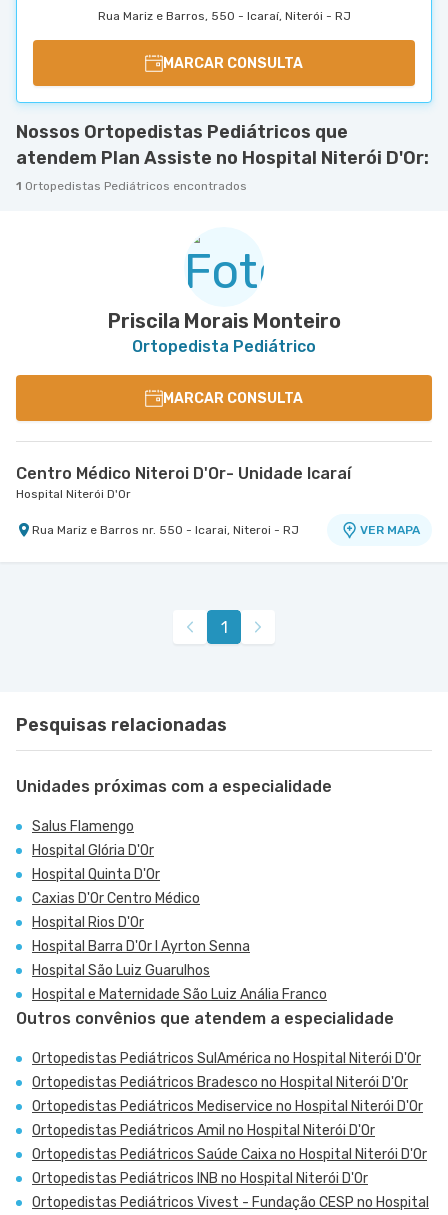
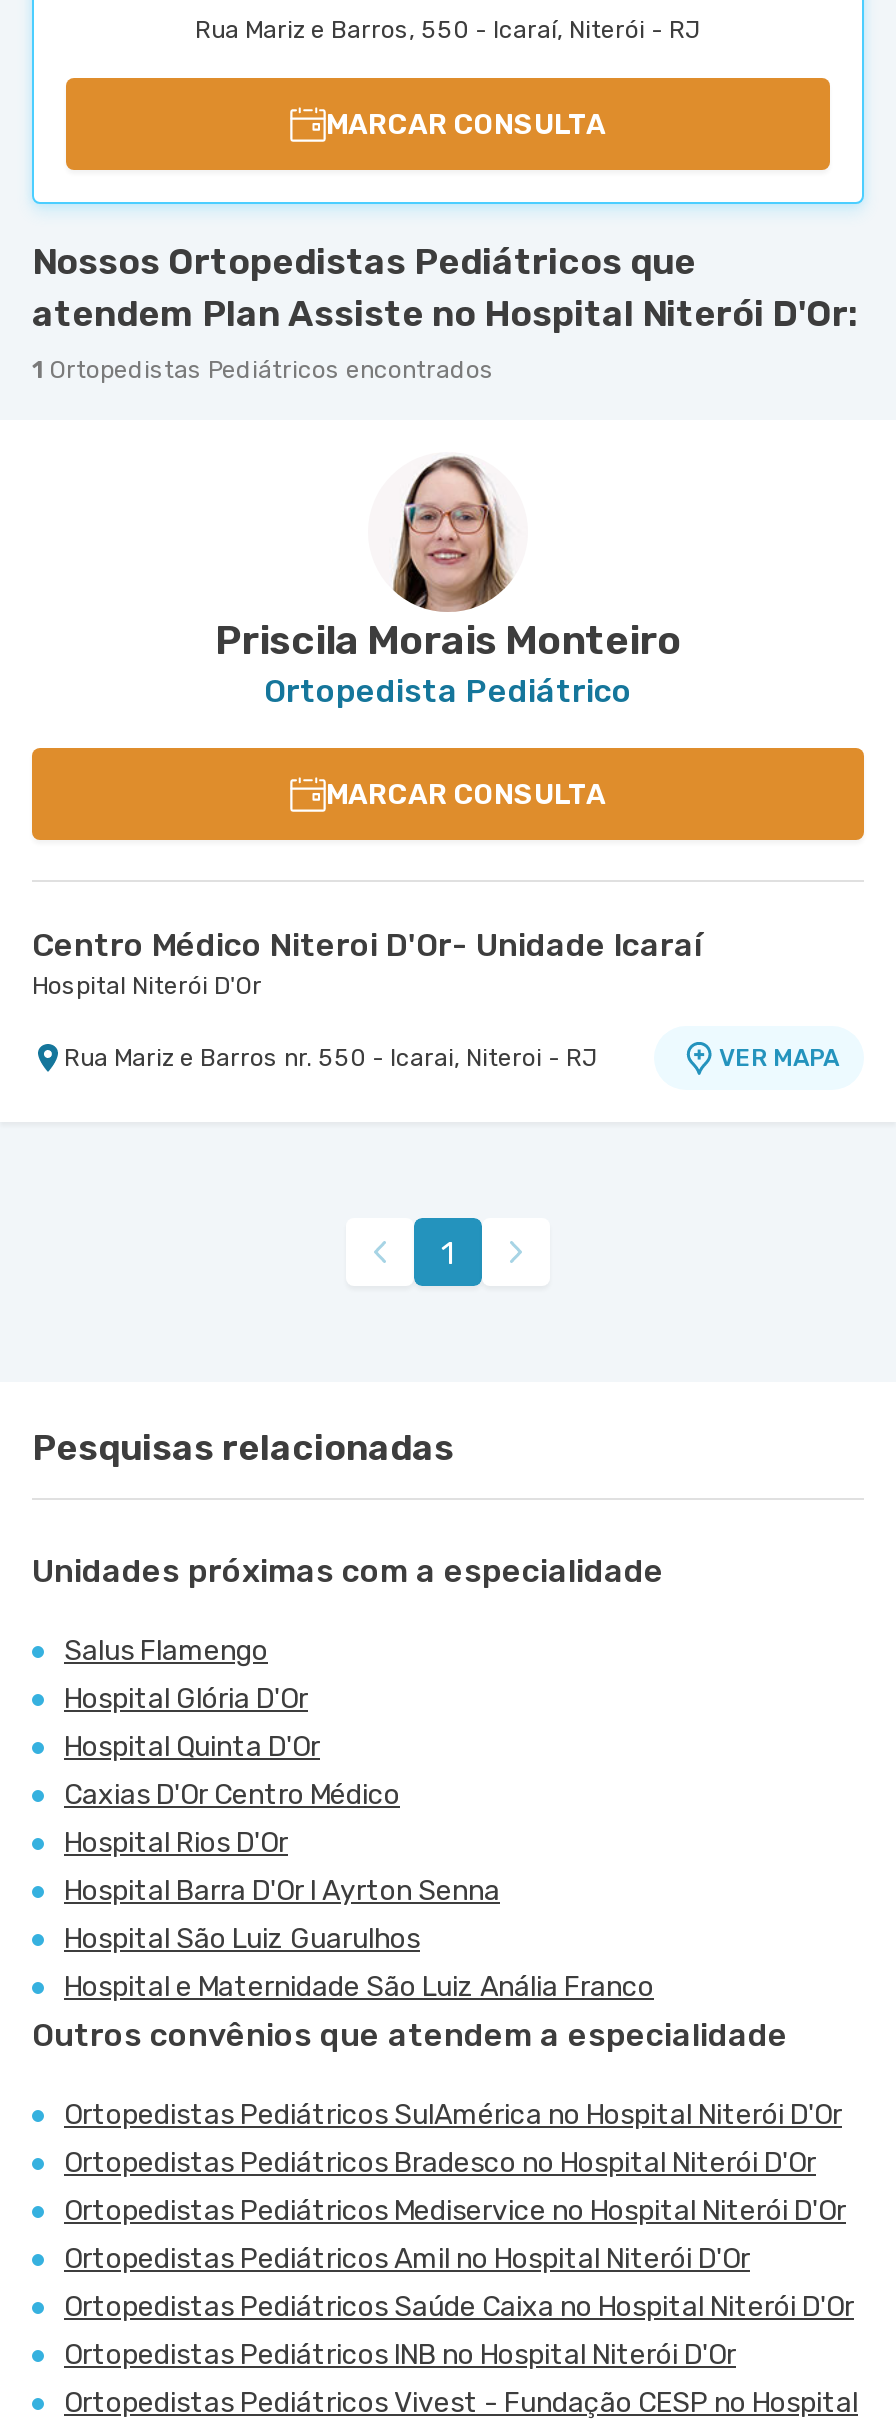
- [image]
+ [image]
